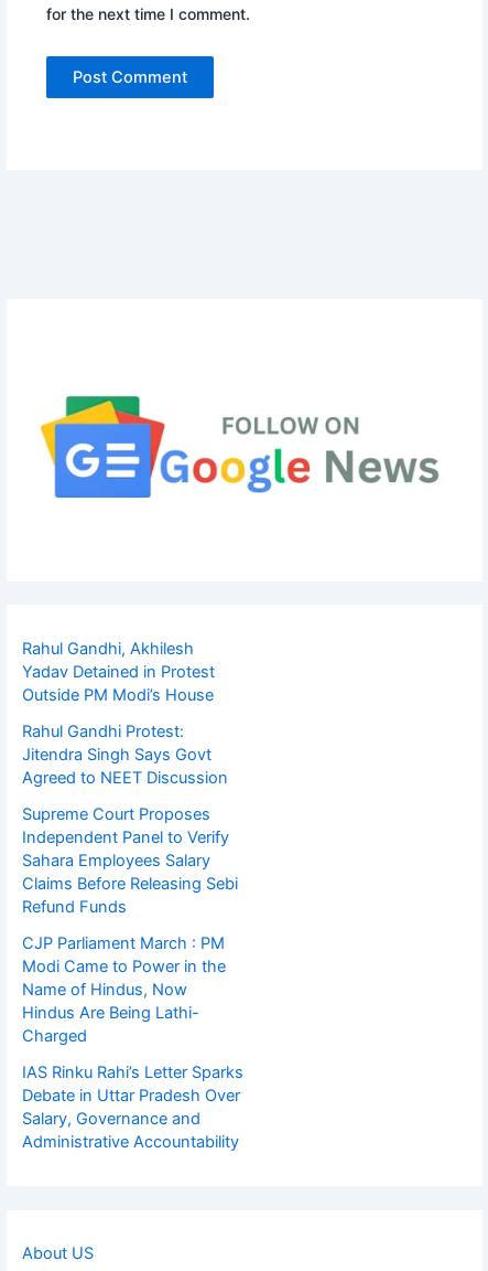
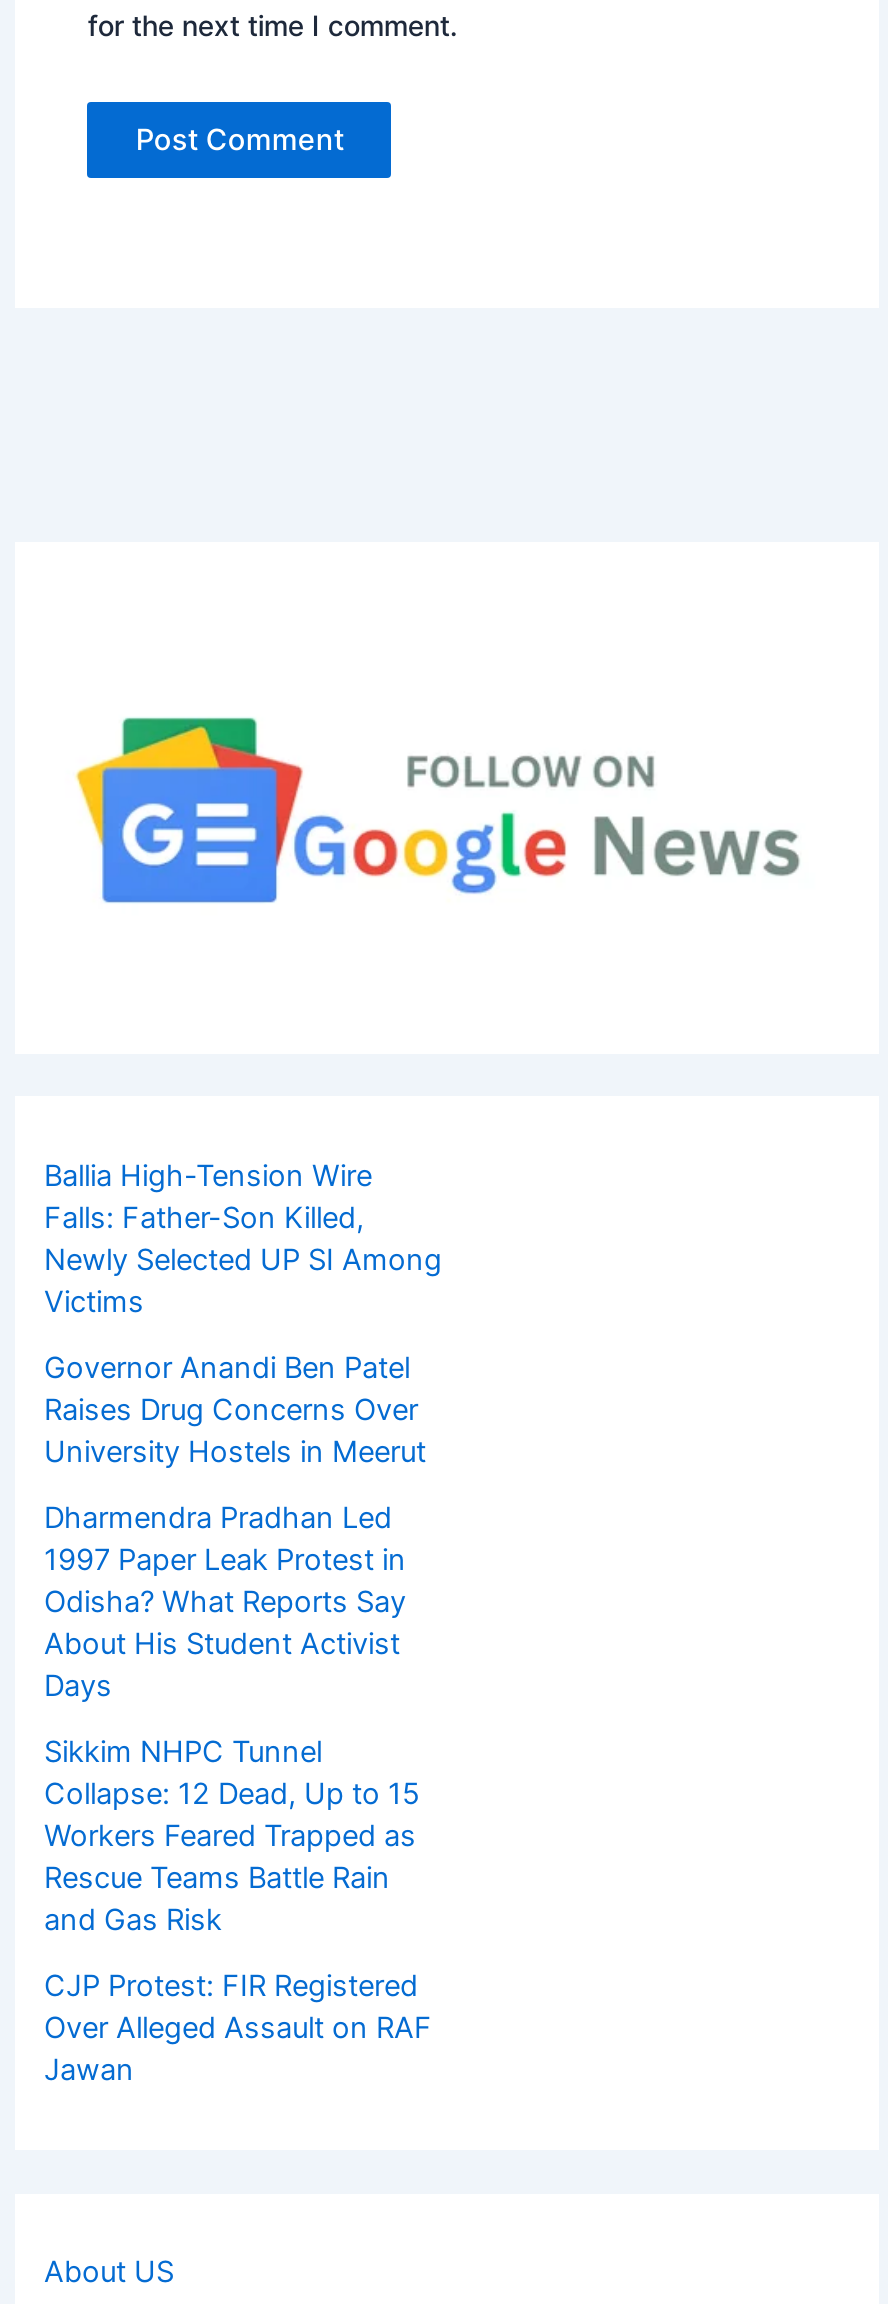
- Rahul Gandhi, Akhilesh
- Yadav Detained in Protest
- Outside PM Modi’s House
+ Ballia High-Tension Wire
+ Falls: Father-Son Killed,
+ Newly Selected UP SI Among
+ Victims

- Rahul Gandhi Protest:
- Jitendra Singh Says Govt
- Agreed to NEET Discussion
+ Governor Anandi Ben Patel
+ Raises Drug Concerns Over
+ University Hostels in Meerut

- Supreme Court Proposes
- Independent Panel to Verify
- Sahara Employees Salary
- Claims Before Releasing Sebi
- Refund Funds
+ Dharmendra Pradhan Led
+ 1997 Paper Leak Protest in
+ Odisha? What Reports Say
+ About His Student Activist
+ Days

- CJP Parliament March : PM
- Modi Came to Power in the
- Name of Hindus, Now
- Hindus Are Being Lathi-
- Charged
+ Sikkim NHPC Tunnel
+ Collapse: 12 Dead, Up to 15
+ Workers Feared Trapped as
+ Rescue Teams Battle Rain
+ and Gas Risk

- IAS Rinku Rahi’s Letter Sparks
- Debate in Uttar Pradesh Over
- Salary, Governance and
- Administrative Accountability
+ CJP Protest: FIR Registered
+ Over Alleged Assault on RAF
+ Jawan
